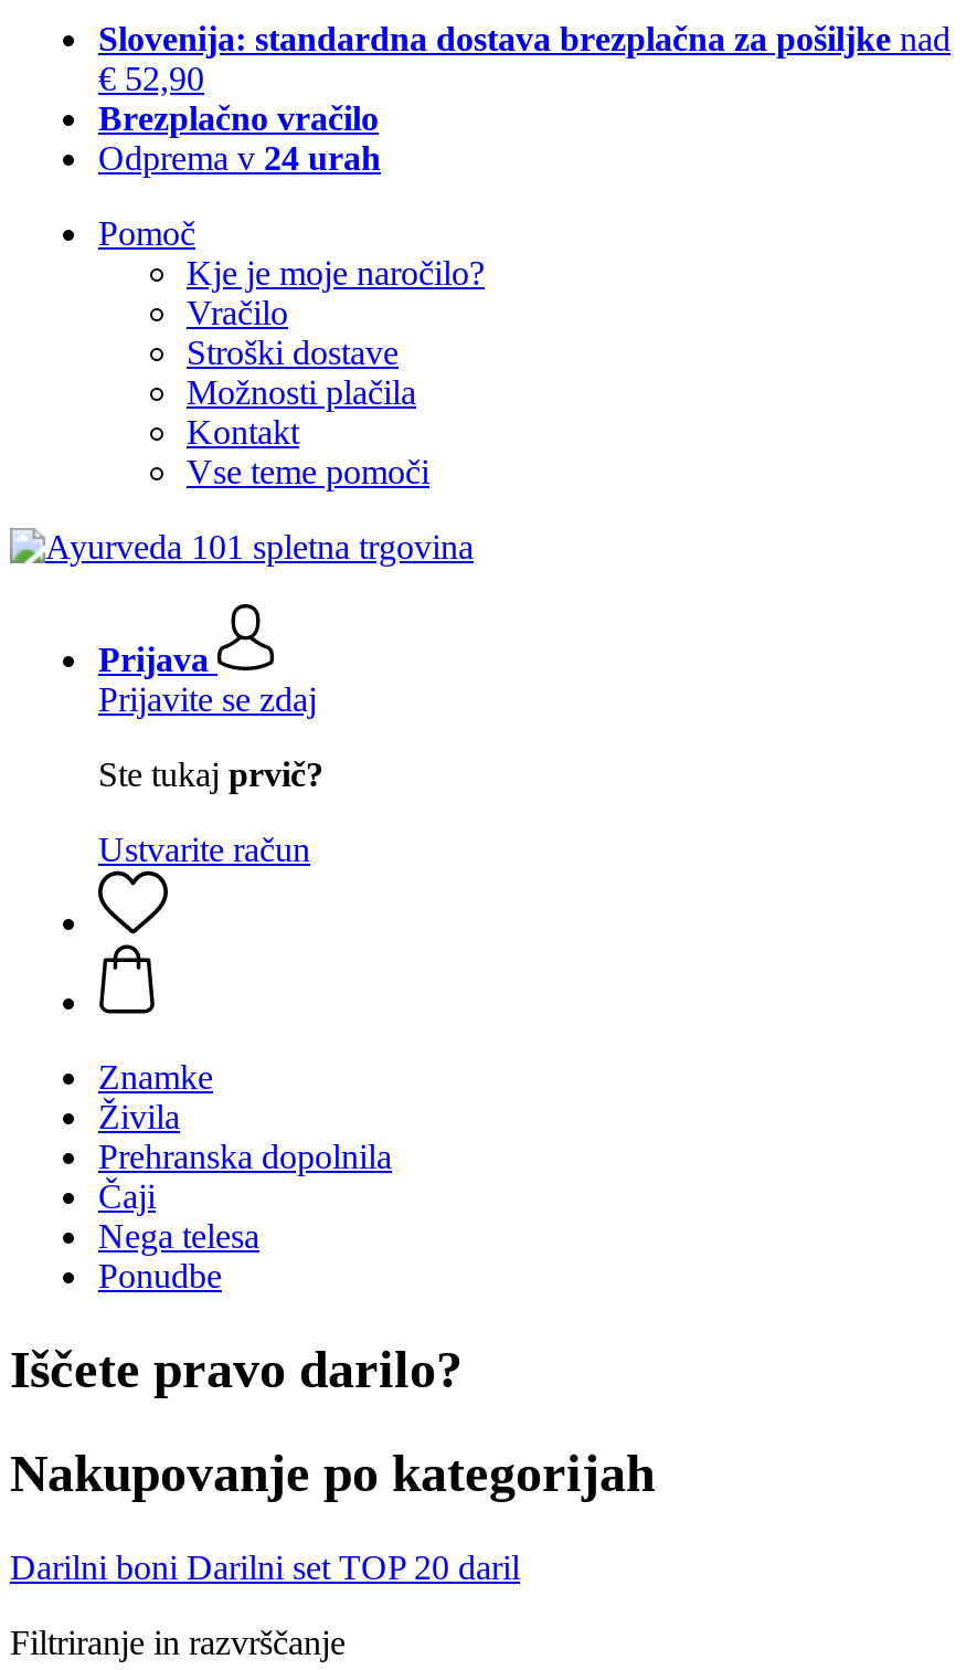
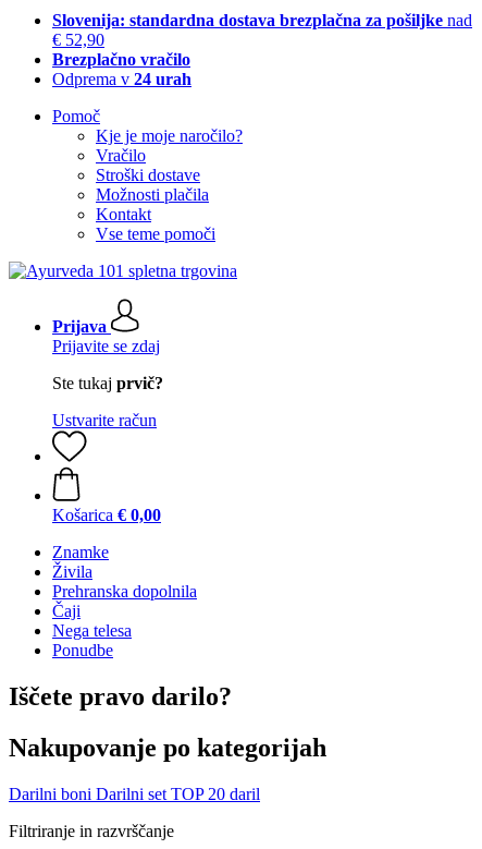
+ Košarica € 0,00
